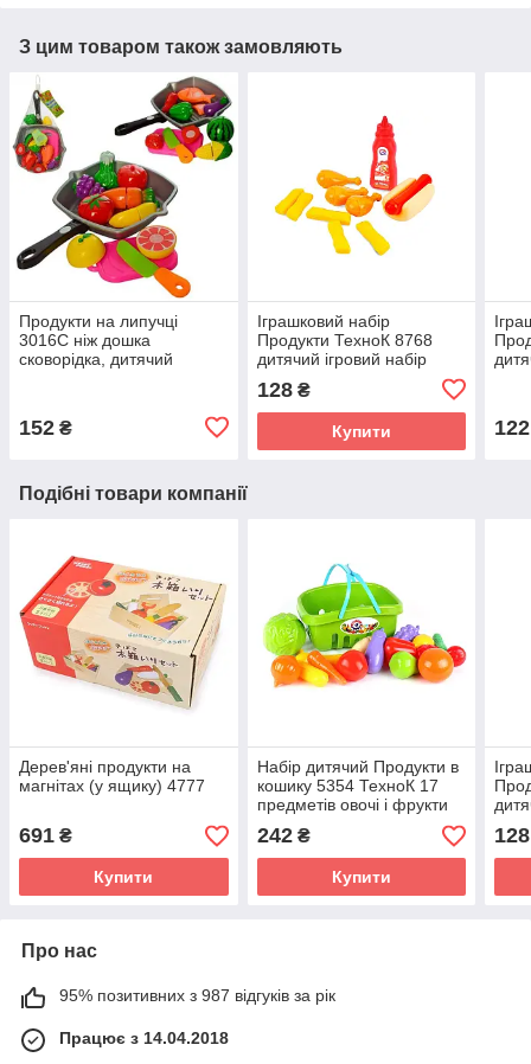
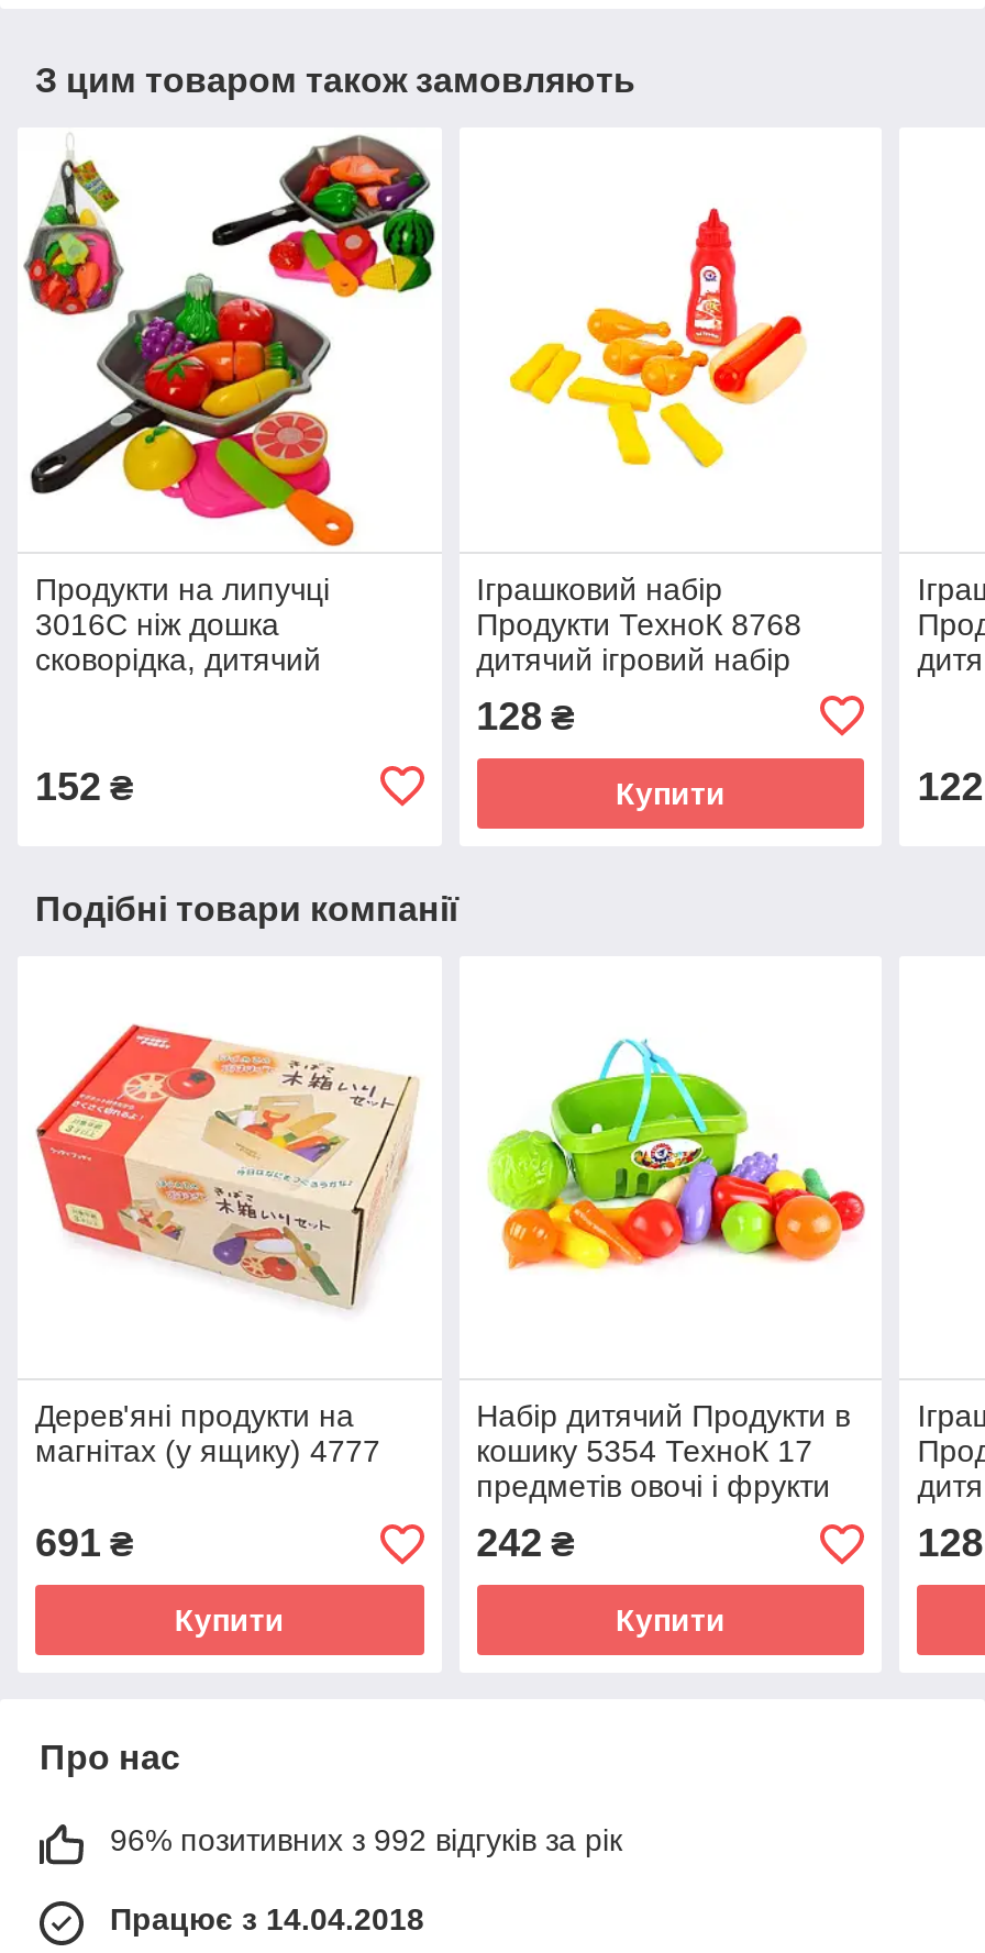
- 95% позитивних з 987 відгуків за рік
+ 96% позитивних з 992 відгуків за рік
